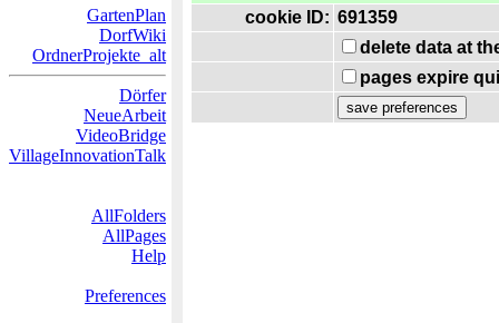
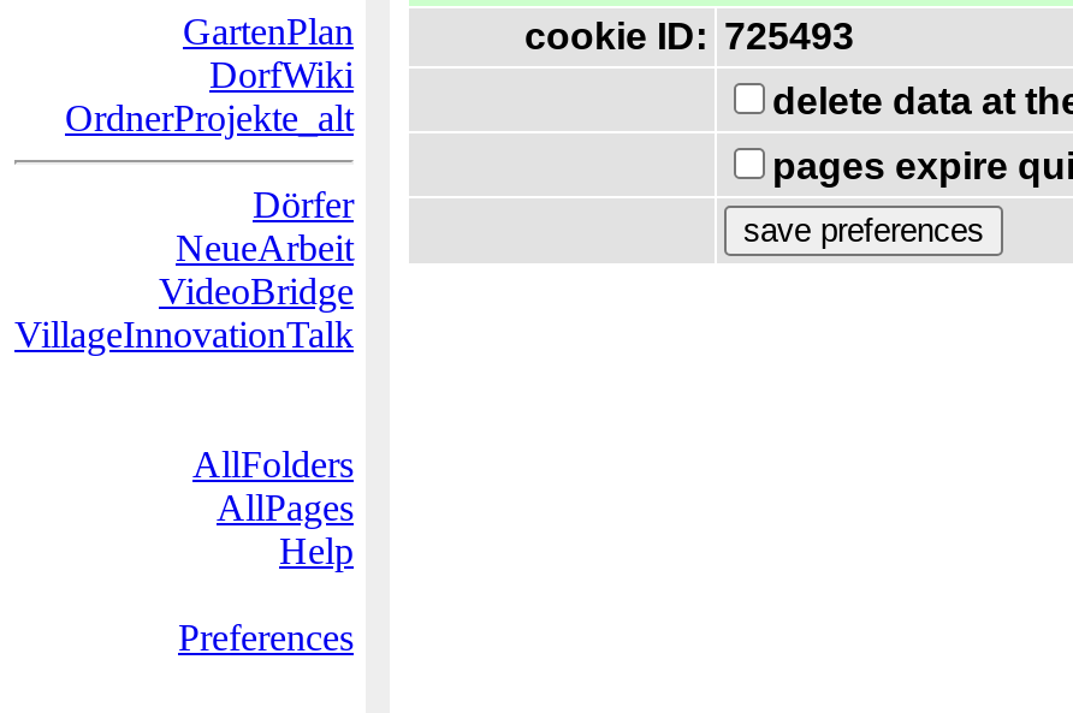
- cookie ID: 691359
+ cookie ID: 725493
